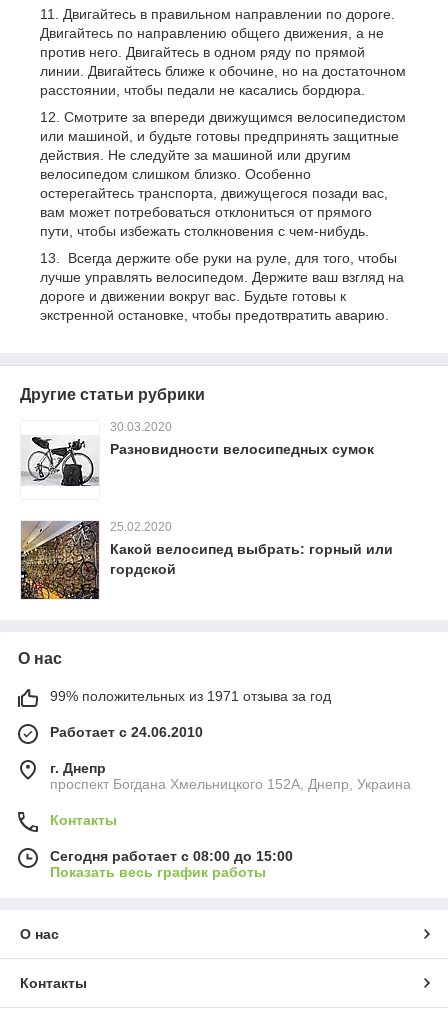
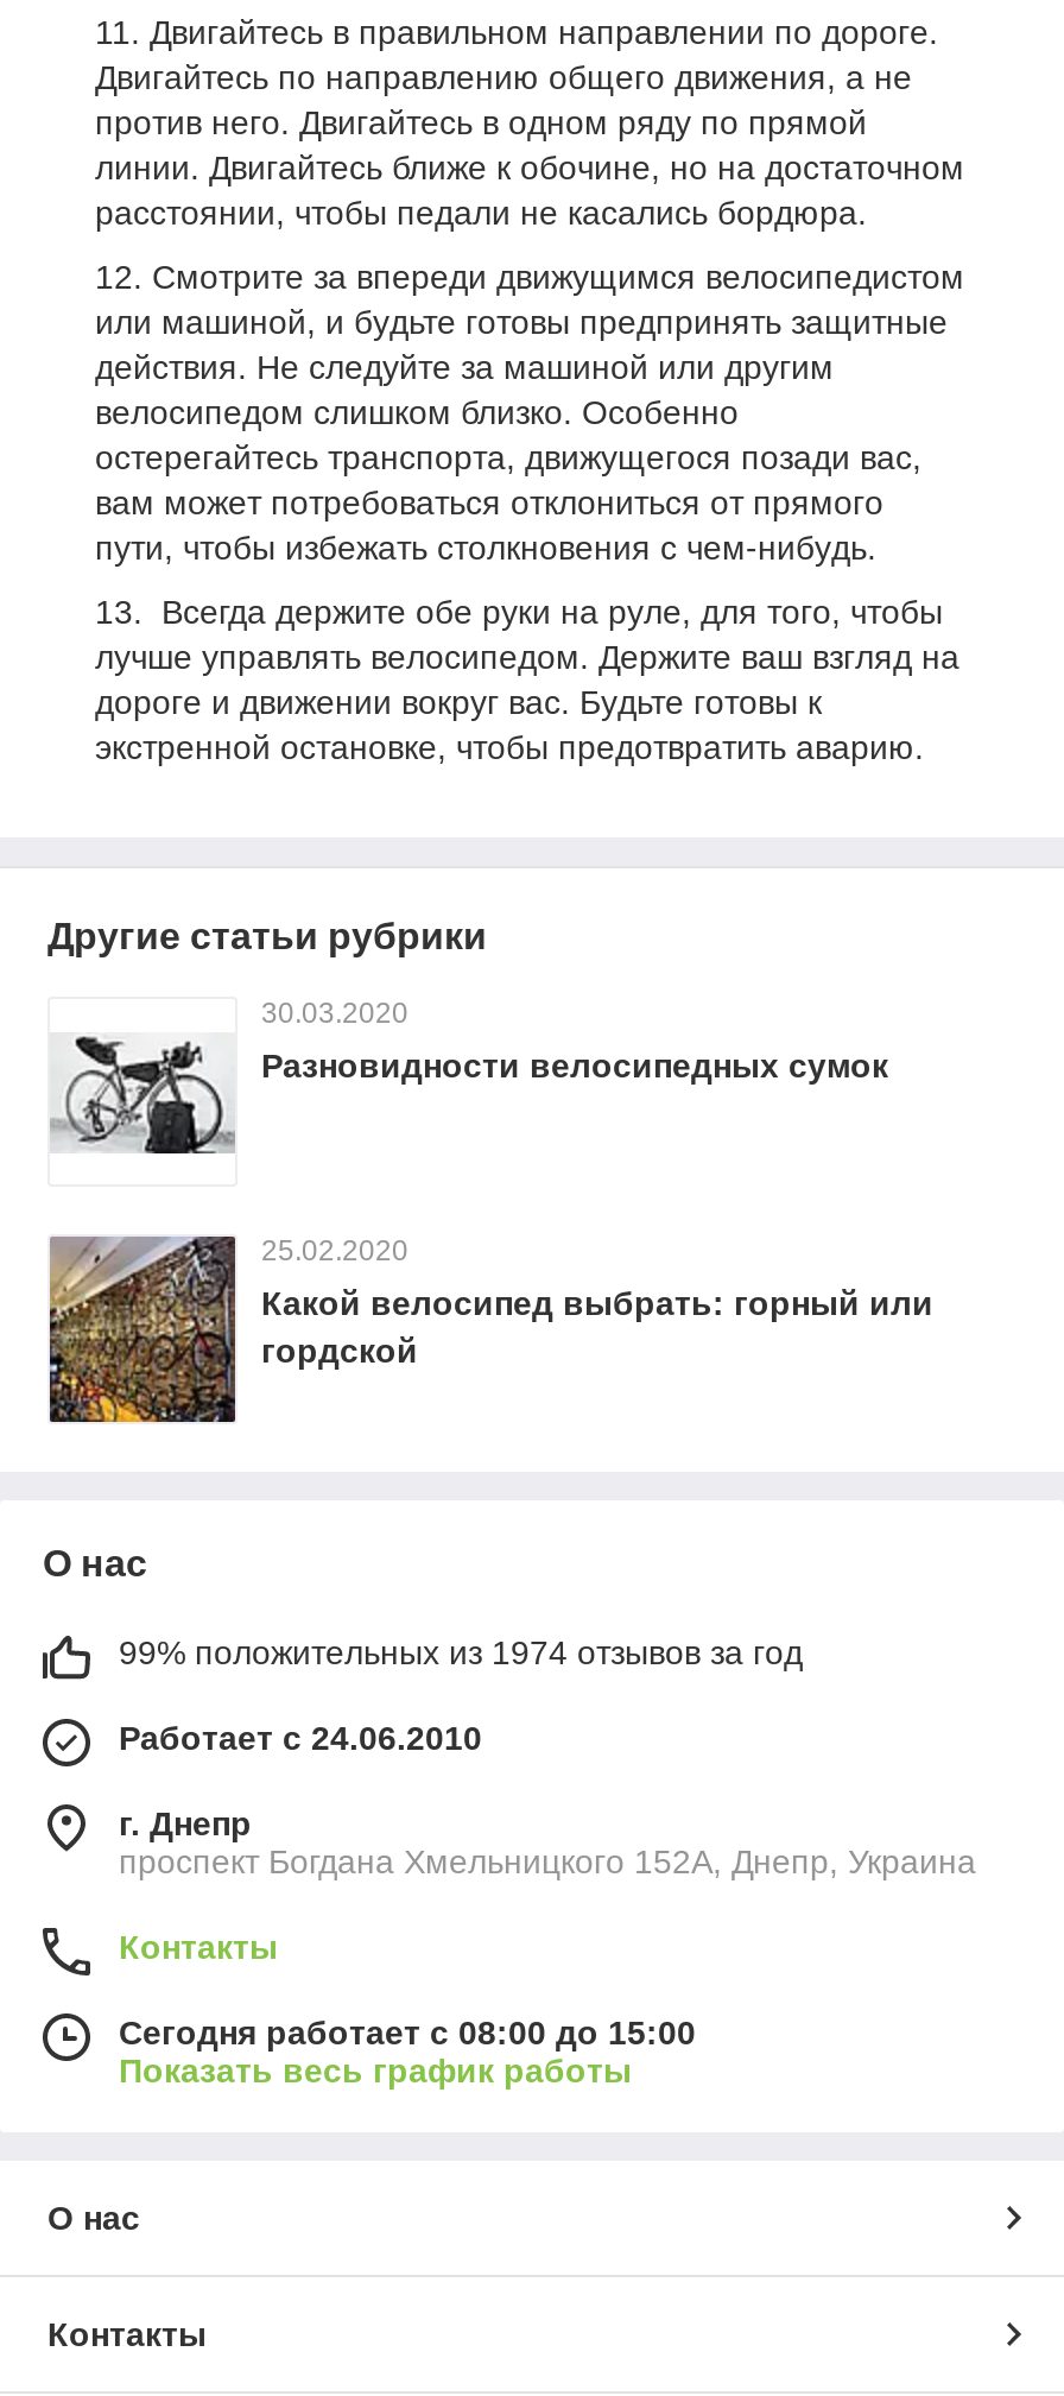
- 99% положительных из 1971 отзыва за год
+ 99% положительных из 1974 отзывов за год
